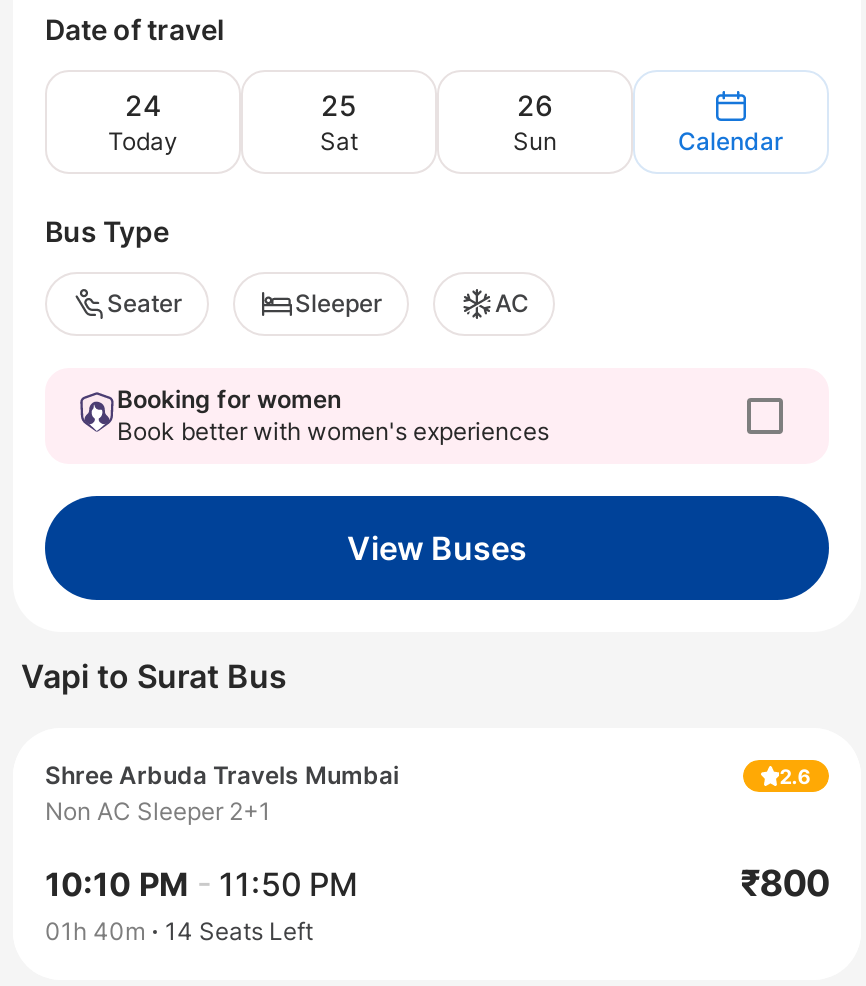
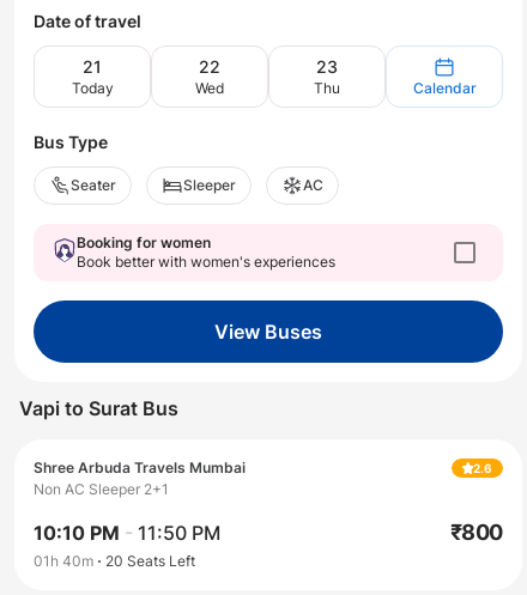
- 24
+ 21

- 25
- Sat
+ 22
+ Wed

- 26
- Sun
+ 23
+ Thu

- 01h 40m 14 Seats Left
+ 01h 40m 20 Seats Left
